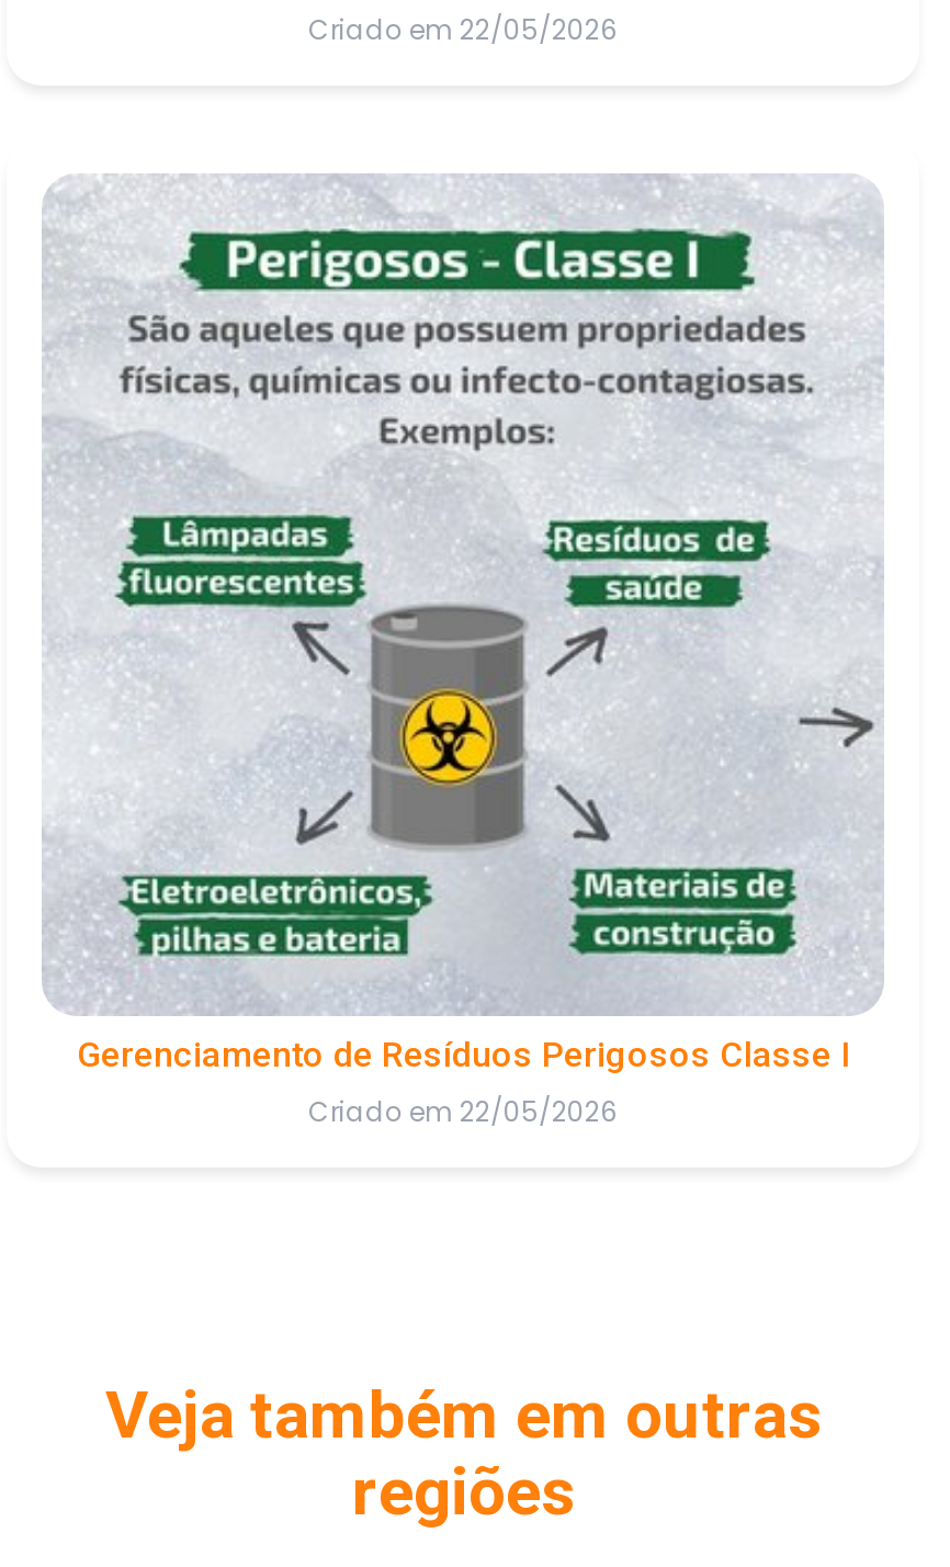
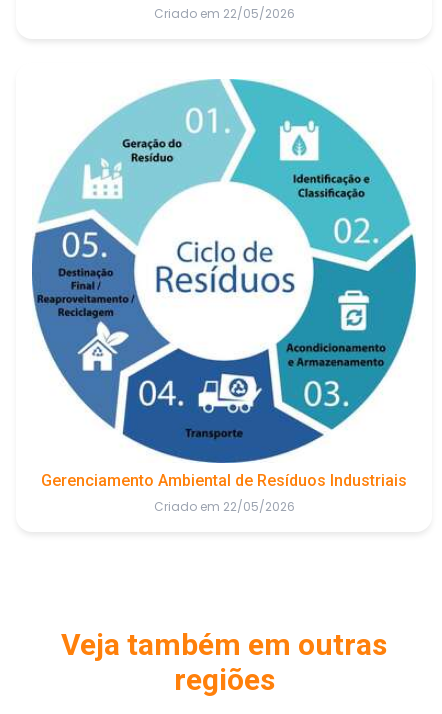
- [image]
- Gerenciamento de Resíduos Perigosos Classe I
+ [image]
+ Gerenciamento Ambiental de Resíduos Industriais
